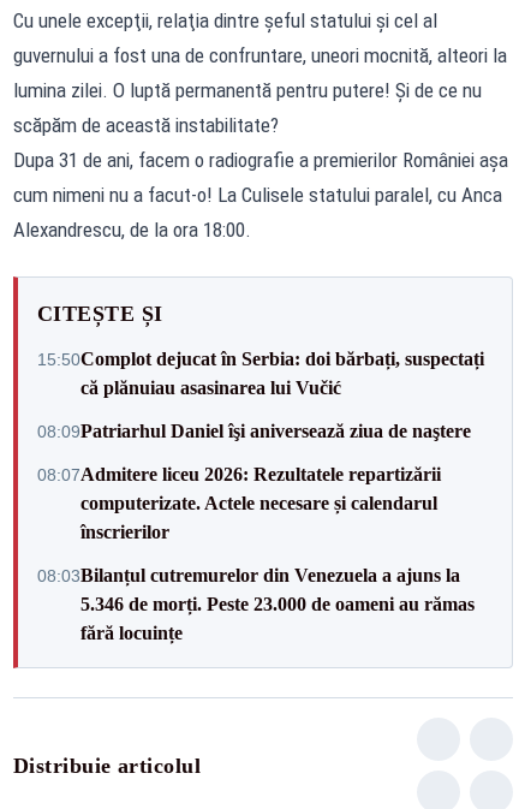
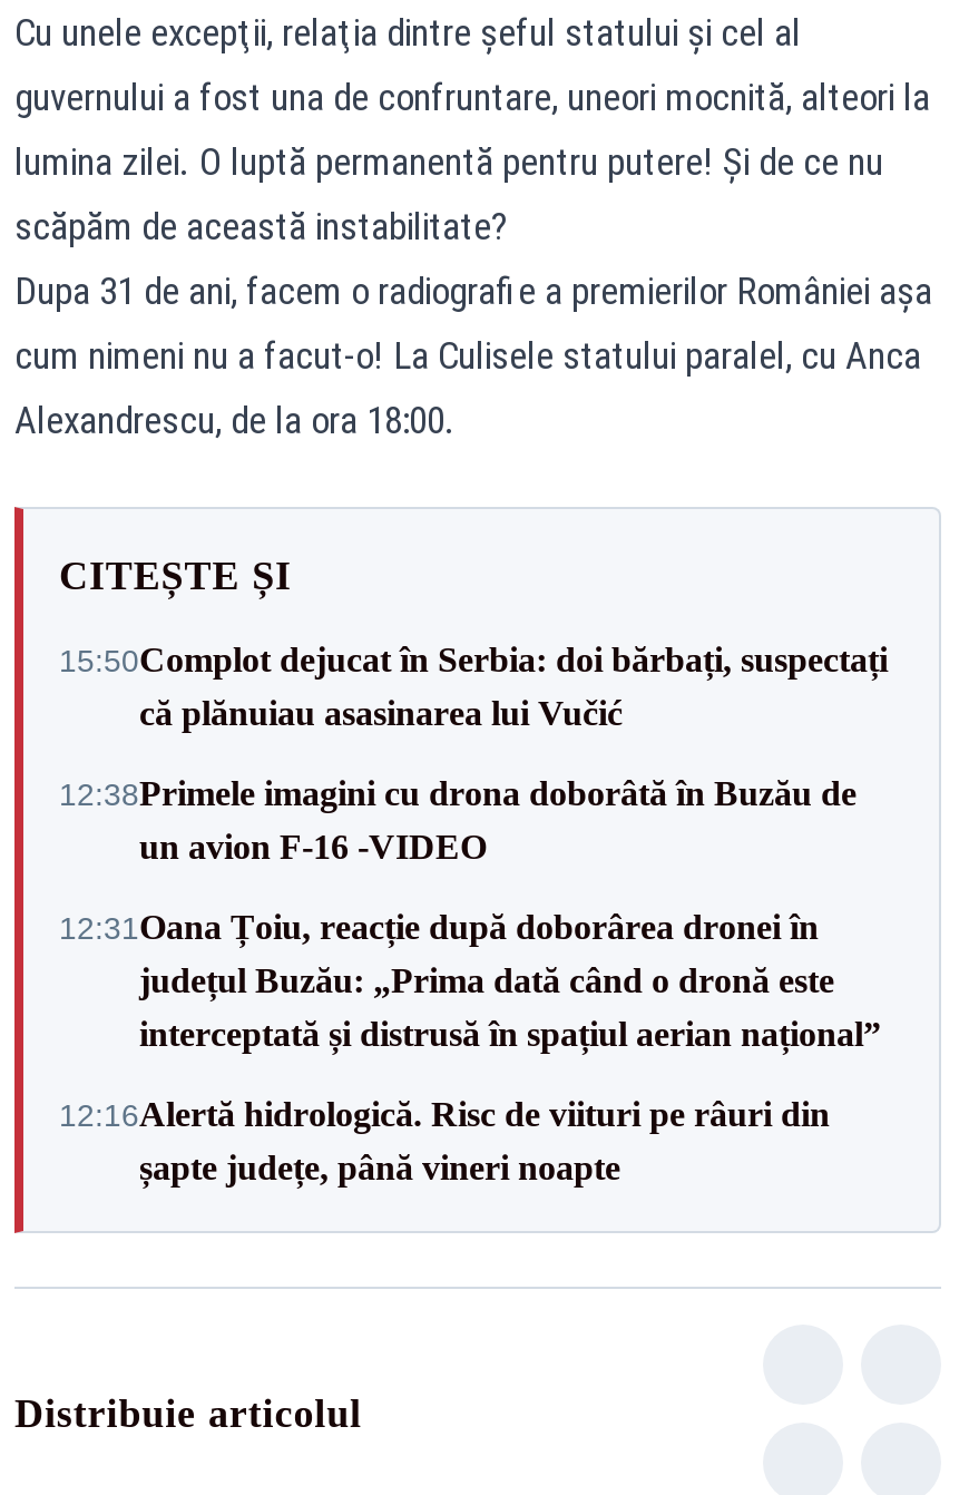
- 08:09Patriarhul Daniel îşi aniversează ziua de naştere
+ 12:38Primele imagini cu drona doborâtă în Buzău de
+ un avion F-16 -VIDEO

- 08:07Admitere liceu 2026: Rezultatele repartizării
- computerizate. Actele necesare și calendarul
- înscrierilor
+ 12:31Oana Țoiu, reacție după doborârea dronei în
+ județul Buzău: „Prima dată când o dronă este
+ interceptată și distrusă în spațiul aerian național”

- 08:03Bilanțul cutremurelor din Venezuela a ajuns la
- 5.346 de morți. Peste 23.000 de oameni au rămas
- fără locuințe
+ 12:16Alertă hidrologică. Risc de viituri pe râuri din
+ șapte județe, până vineri noapte
